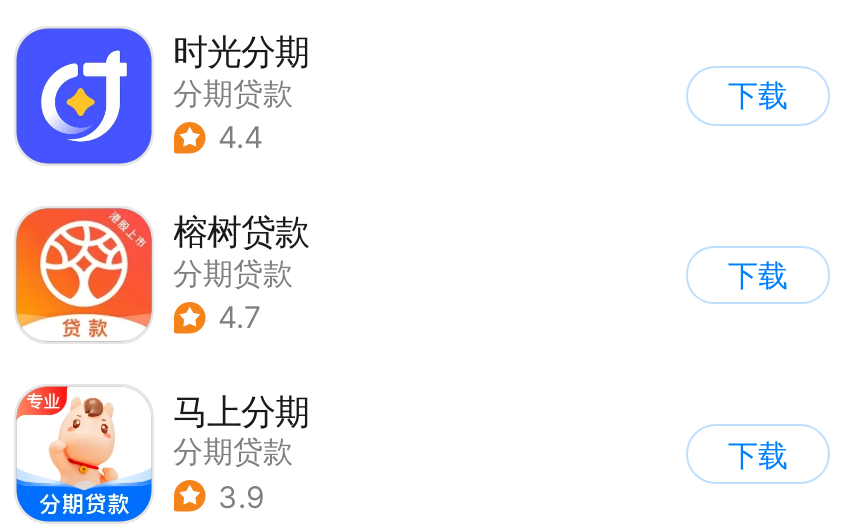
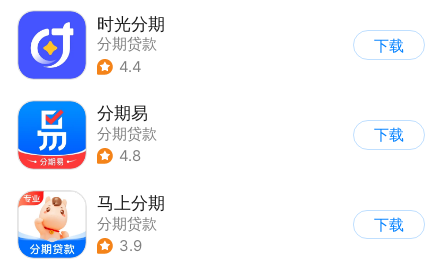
- [image]
- 榕树贷款
+ [image]
+ 分期易

- 4.7
+ 4.8
